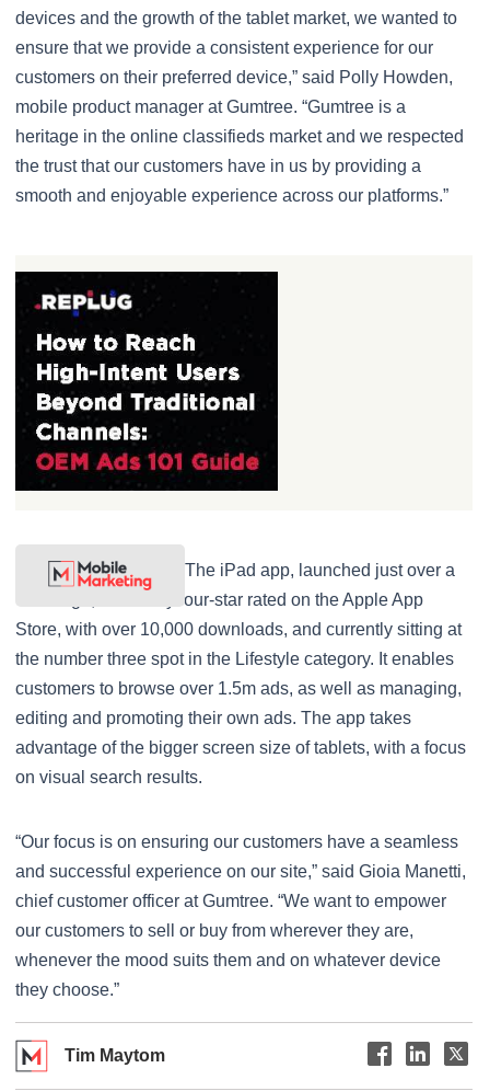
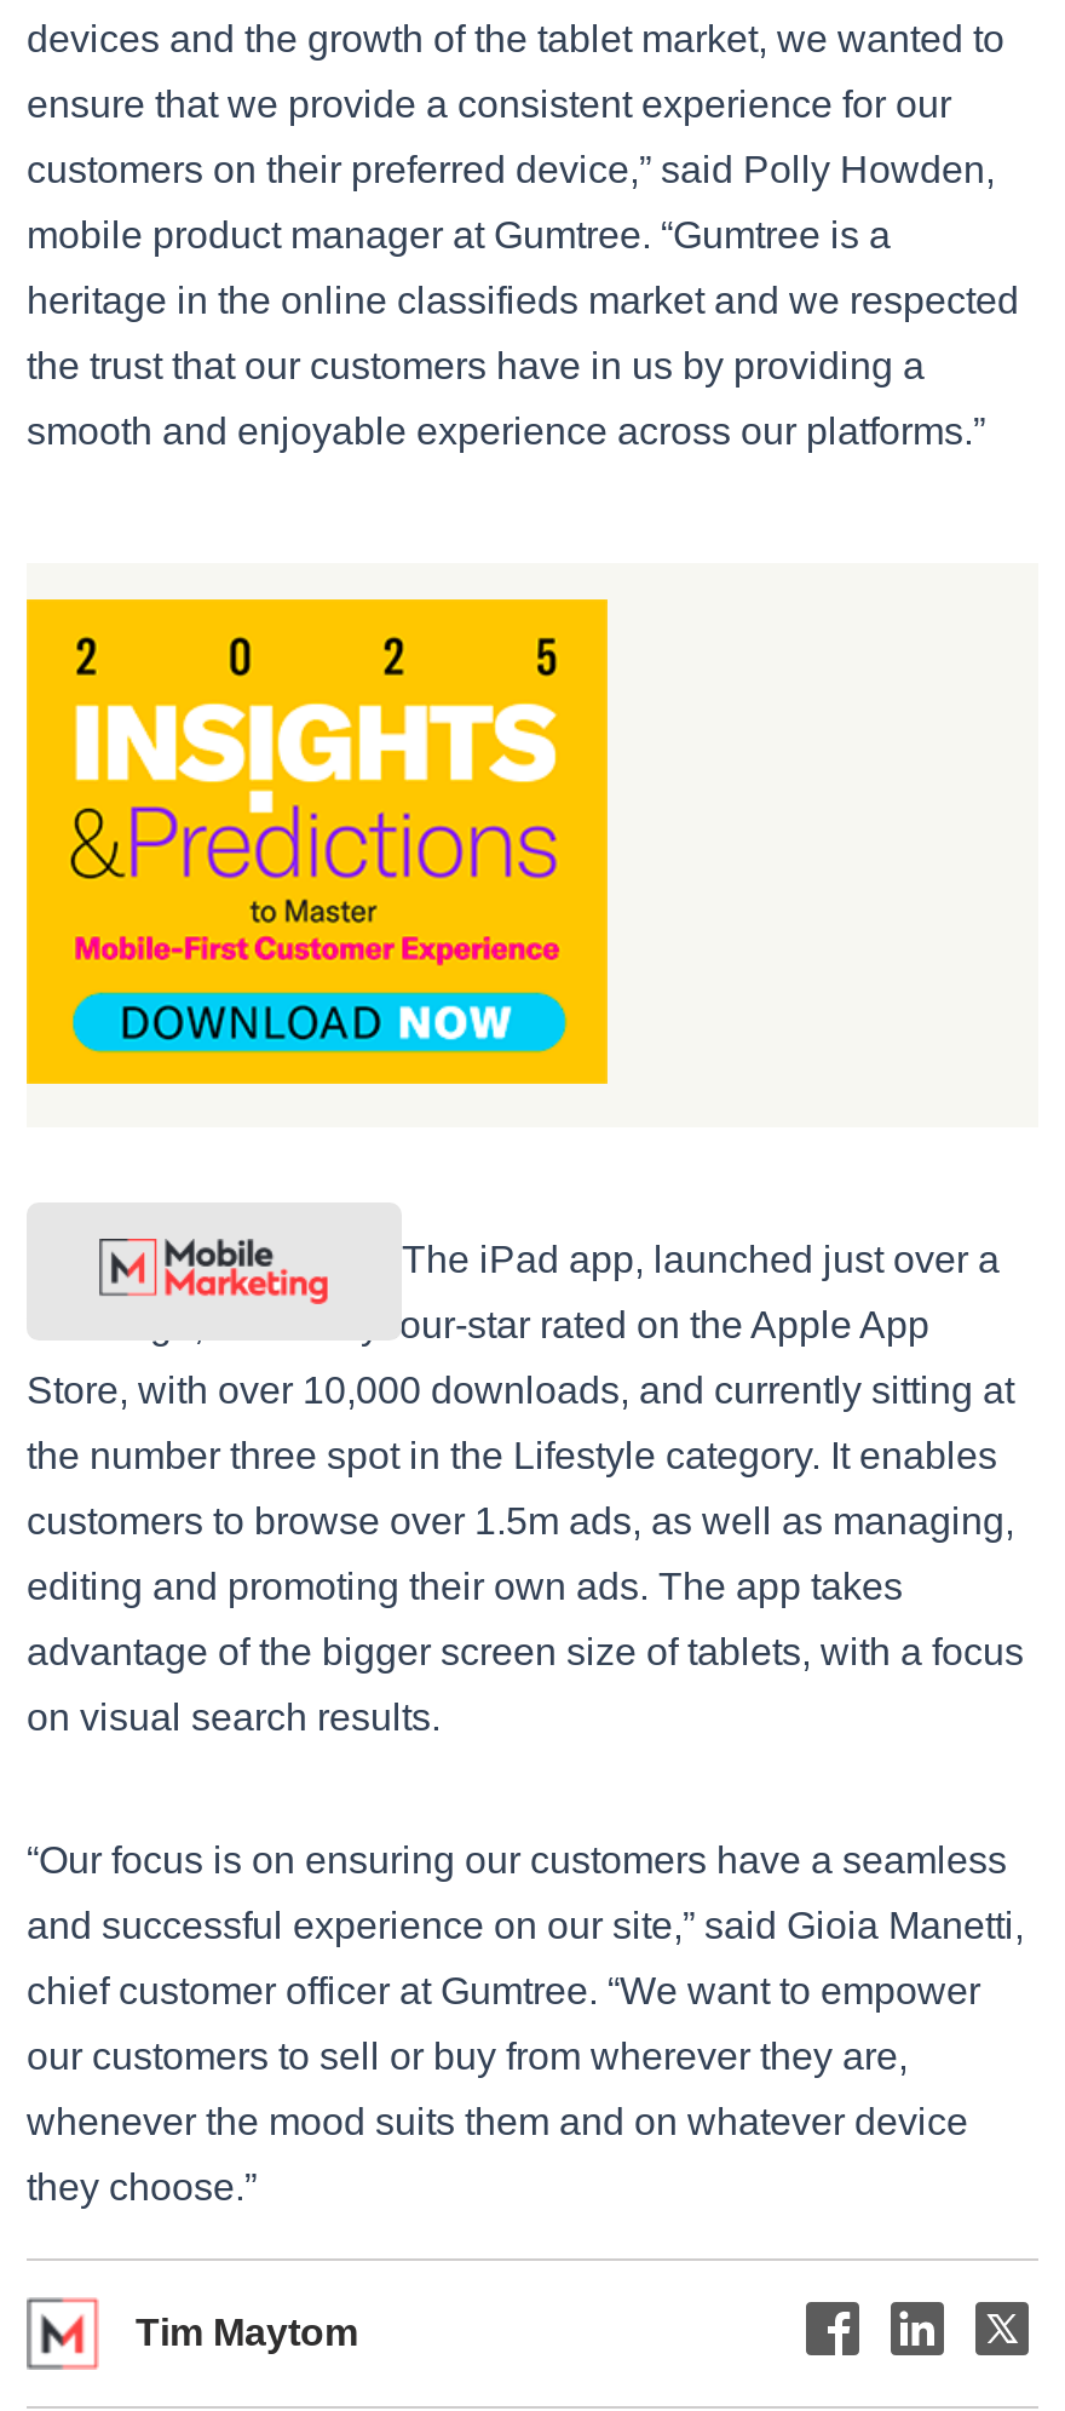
- [image]
+ [image]
